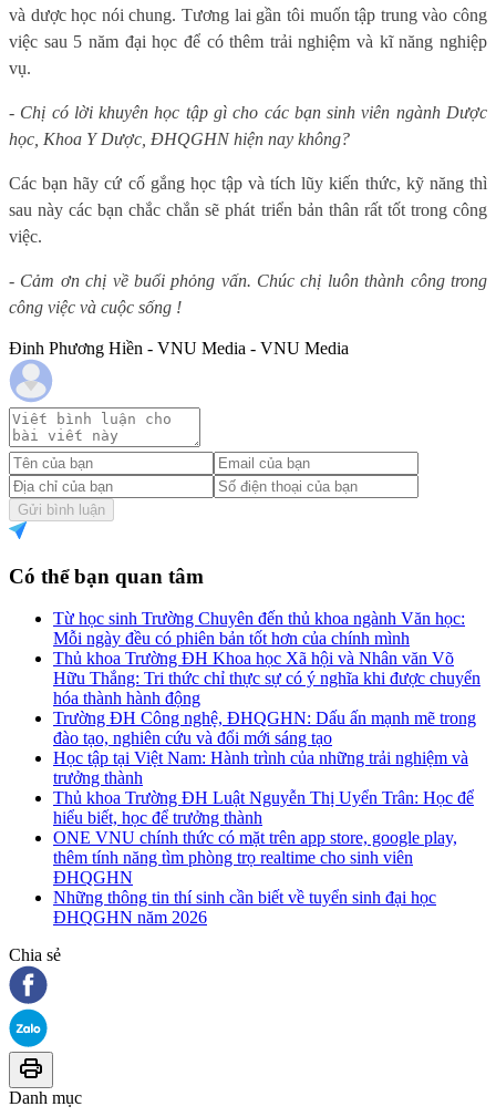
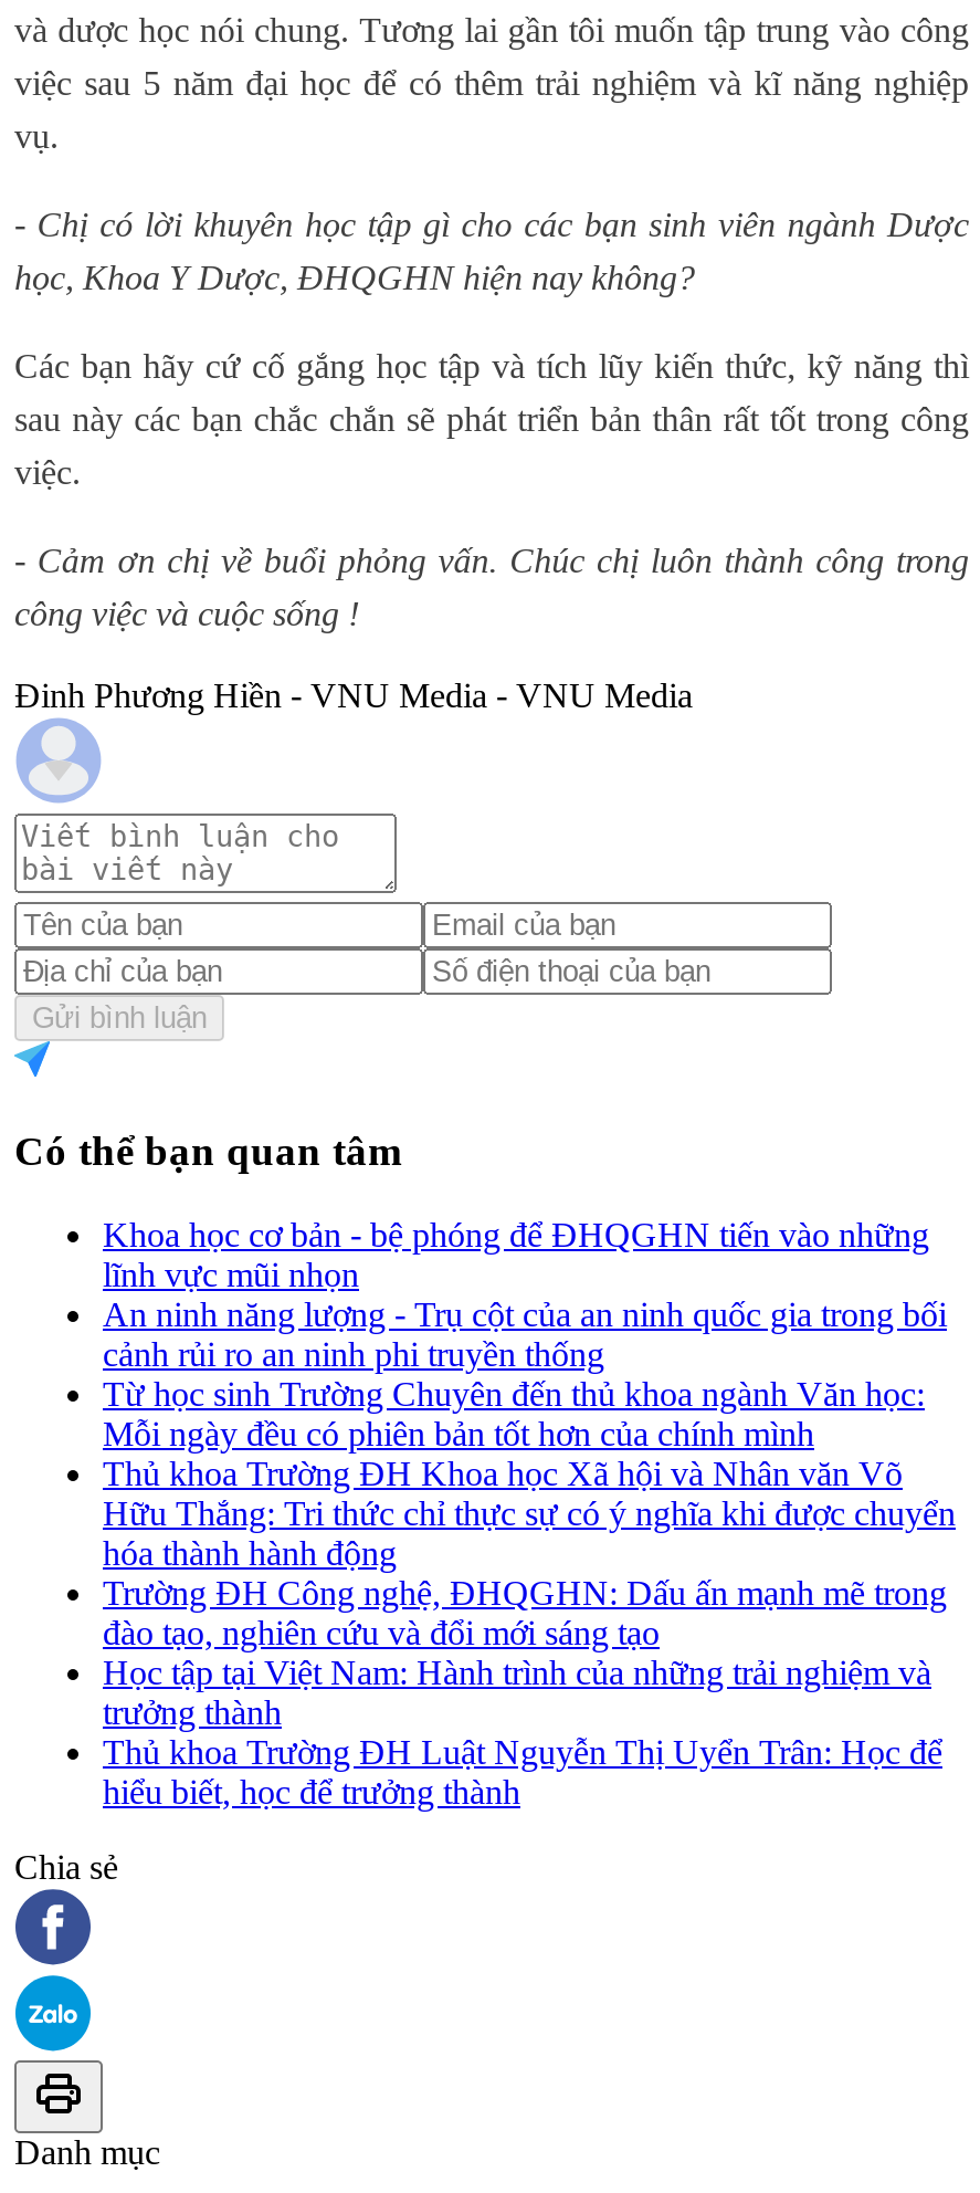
+ Khoa học cơ bản - bệ phóng để ĐHQGHN tiến vào những
+ lĩnh vực mũi nhọn
+ An ninh năng lượng - Trụ cột của an ninh quốc gia trong bối
+ cảnh rủi ro an ninh phi truyền thống

moved down: Từ học sinh Trường Chuyên đến thủ khoa ngành Văn học: | Mỗi ngày đều có phiên bản tốt hơn của chính mình | Thủ khoa Trường ĐH Khoa học Xã hội và Nhân văn Võ | ... | Thủ khoa Trường ĐH Luật Nguyễn Thị Uyển Trân: Học để | hiểu biết, học để trưởng thành

- ONE VNU chính thức có mặt trên app store, google play,
- thêm tính năng tìm phòng trọ realtime cho sinh viên
- ĐHQGHN
- Những thông tin thí sinh cần biết về tuyển sinh đại học
- ĐHQGHN năm 2026
